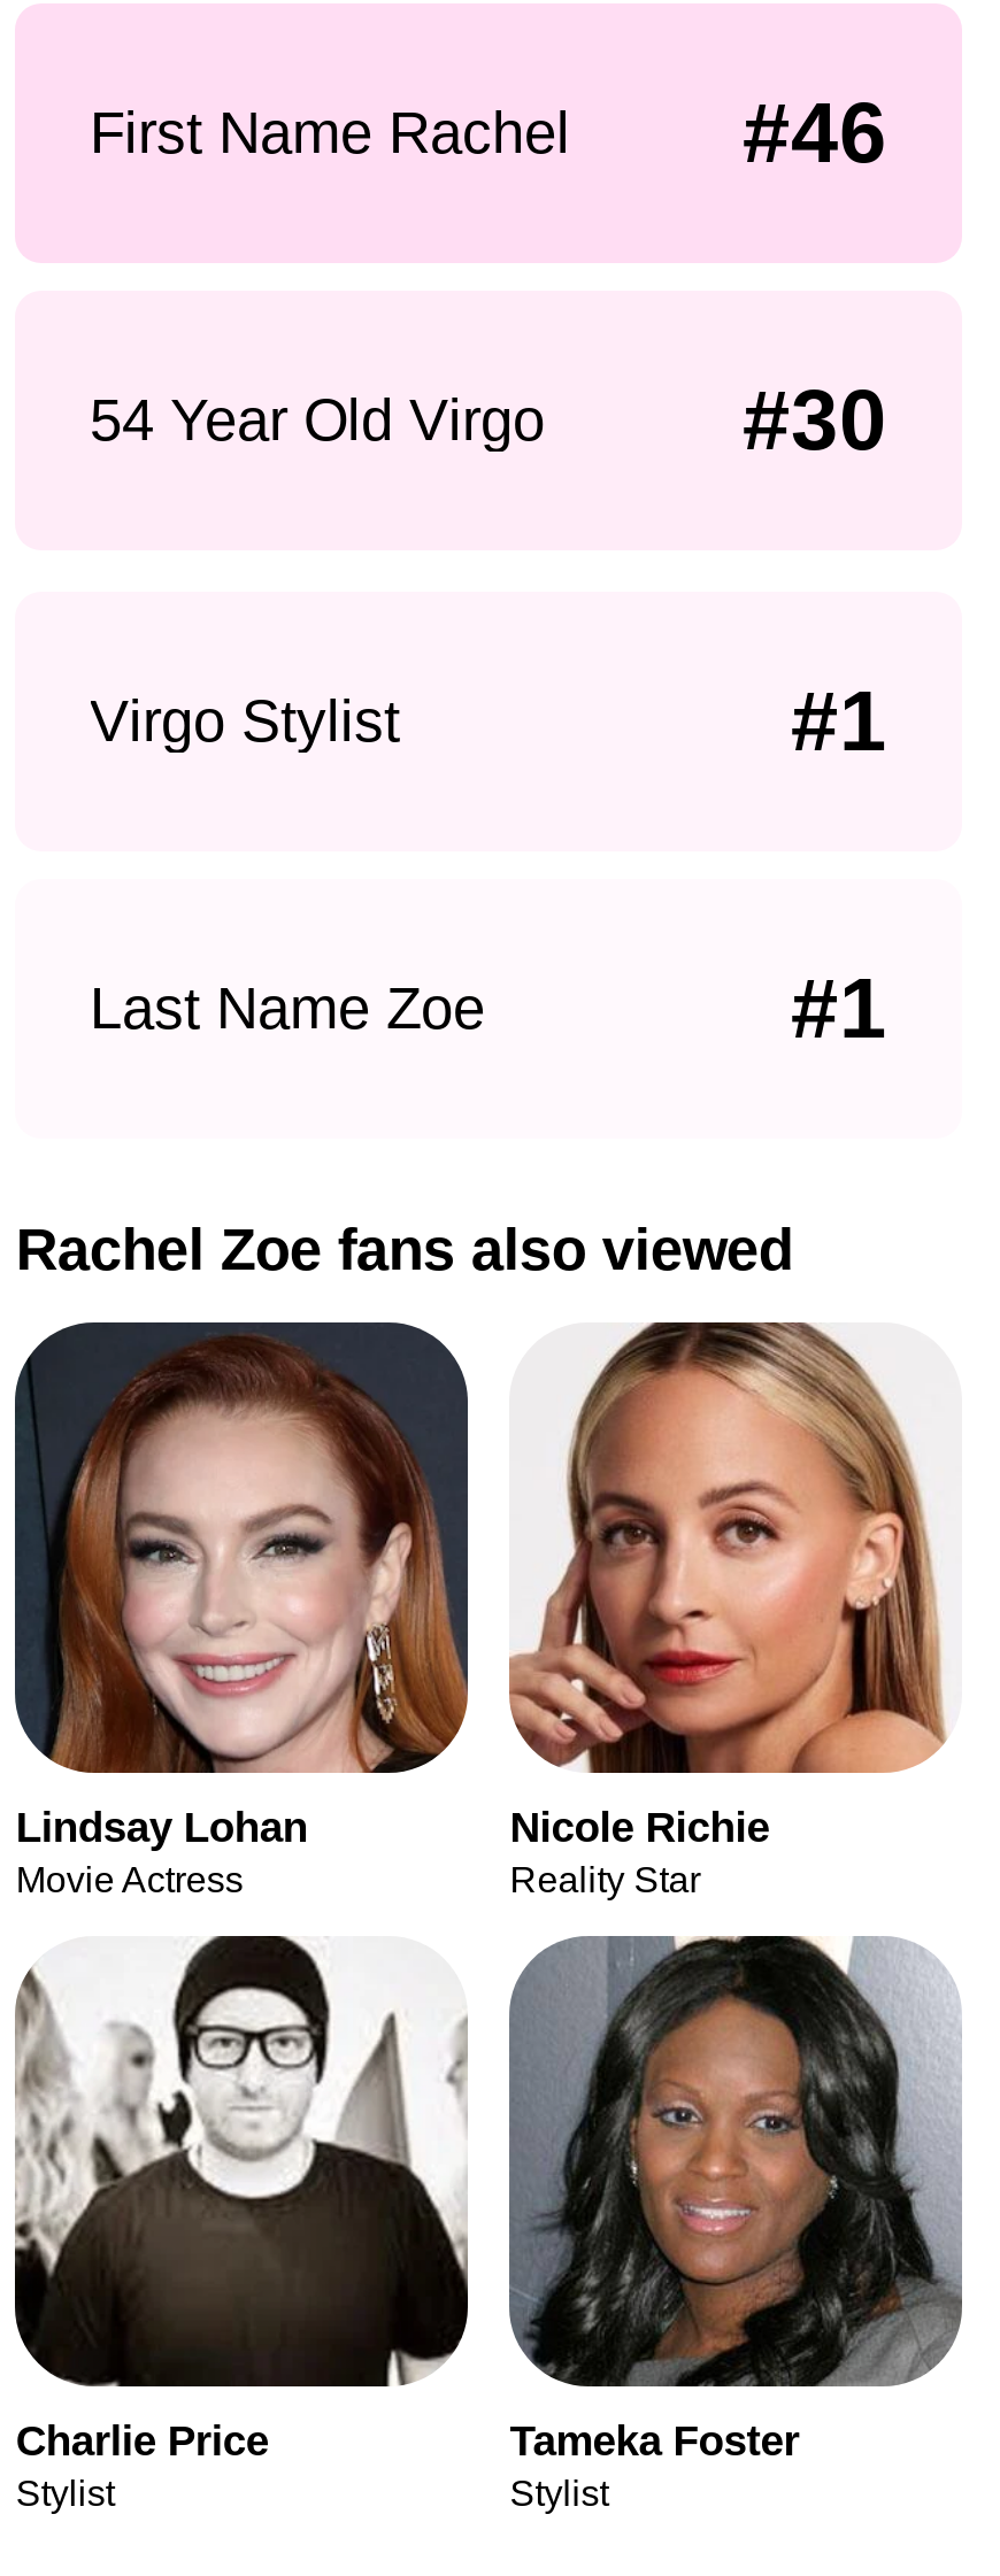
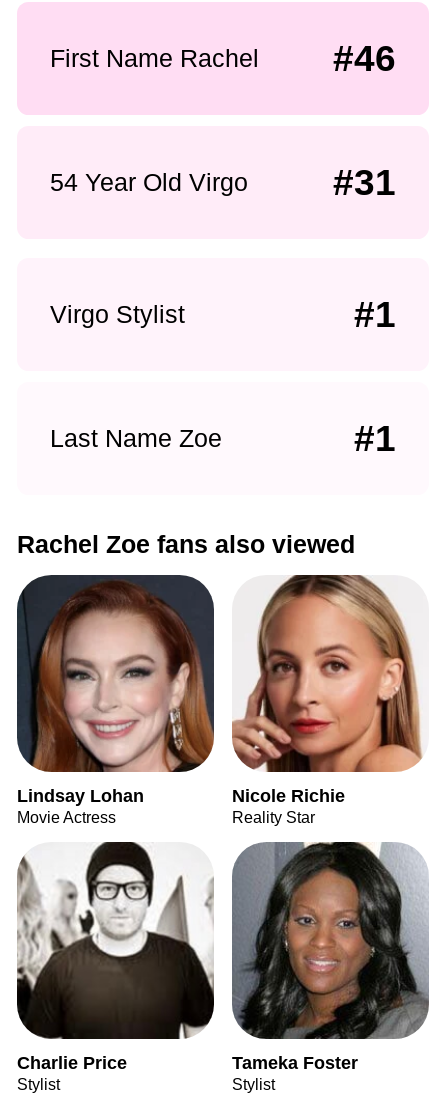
- #30
+ #31
